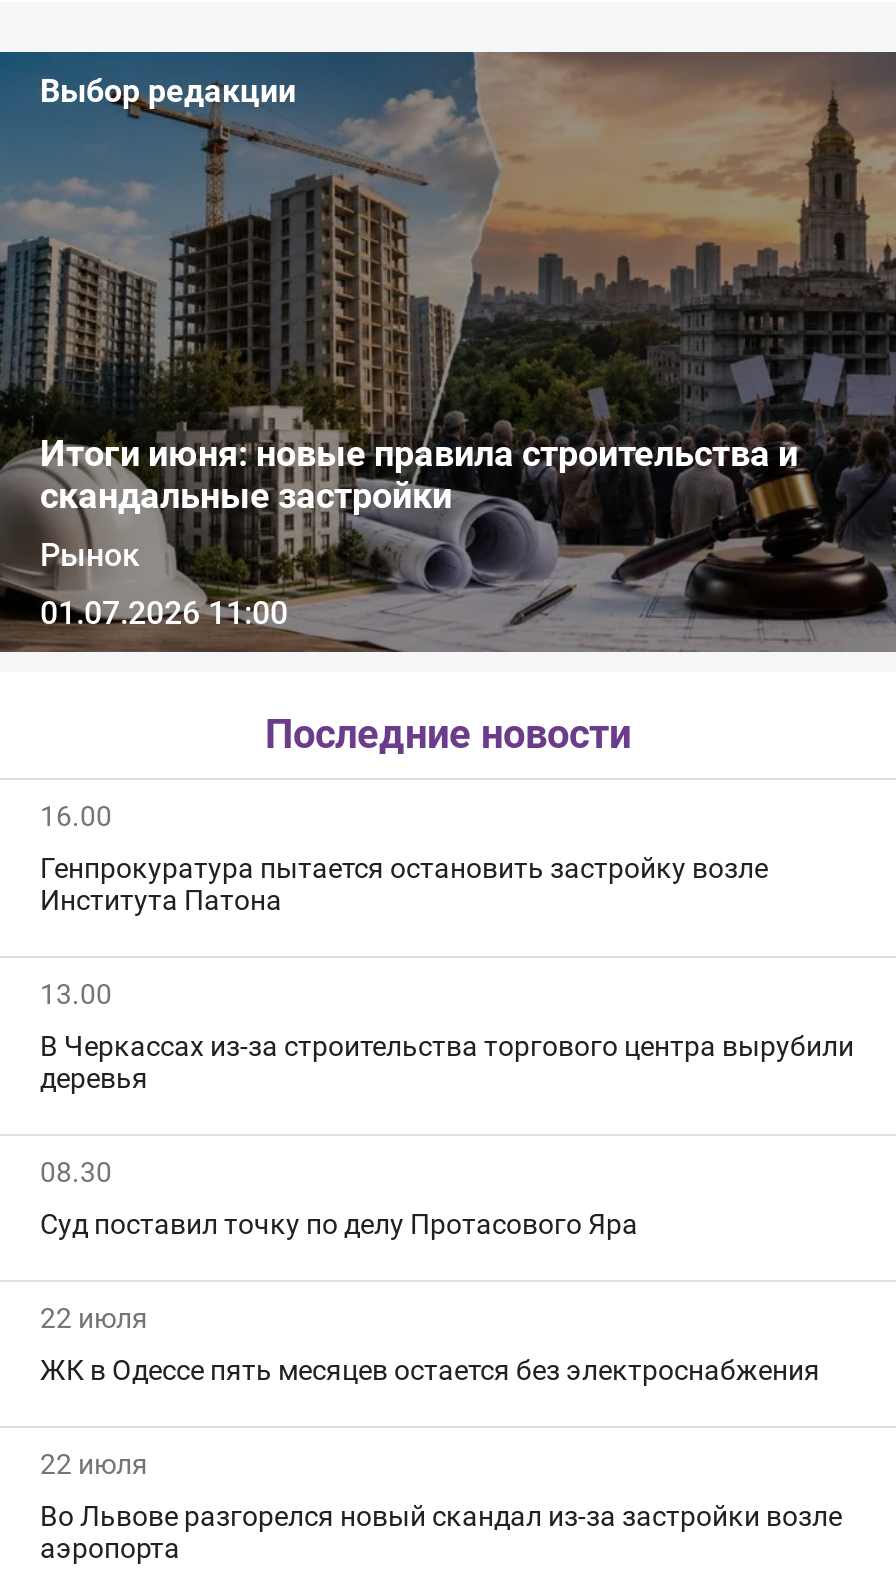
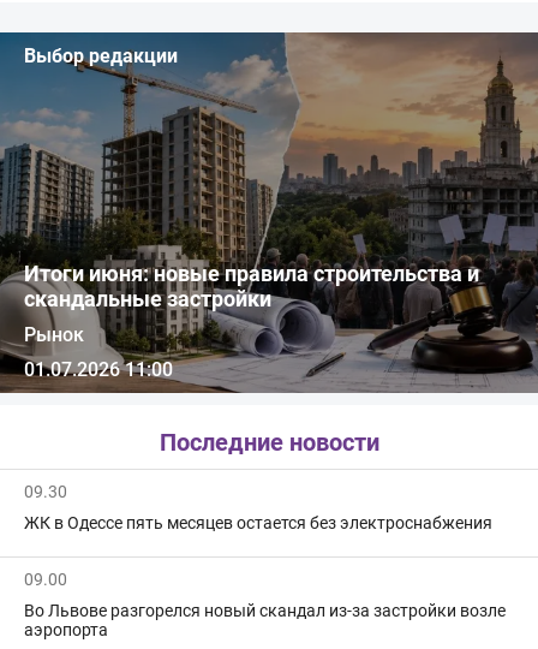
- 16.00
- Генпрокуратура пытается остановить застройку возле
- Института Патона
- 13.00
- В Черкассах из-за строительства торгового центра вырубили
- деревья
- 08.30
- Суд поставил точку по делу Протасового Яра
- 22 июля
+ 09.30

- 22 июля
+ 09.00
